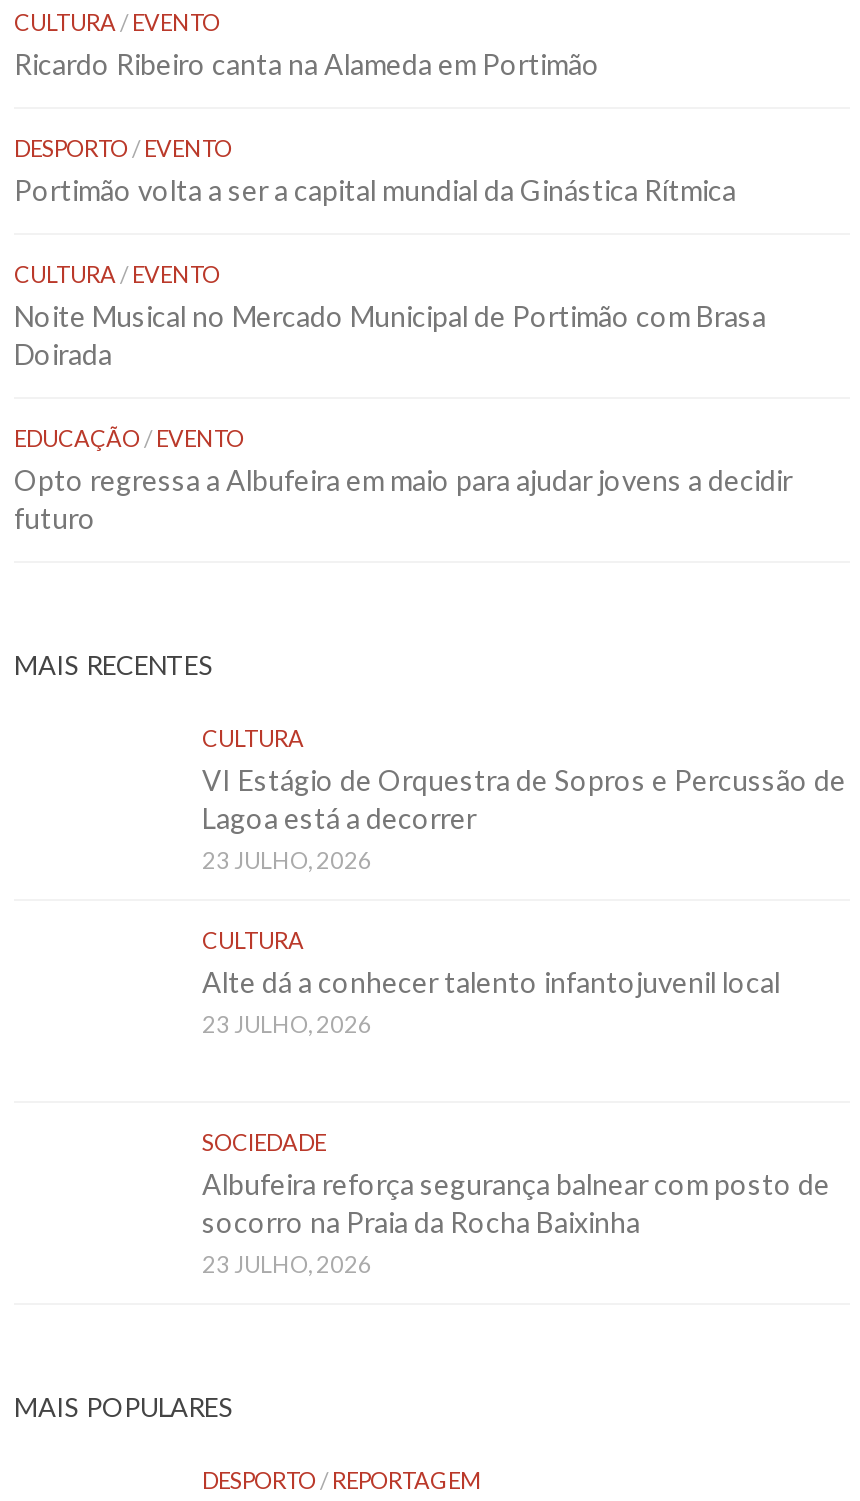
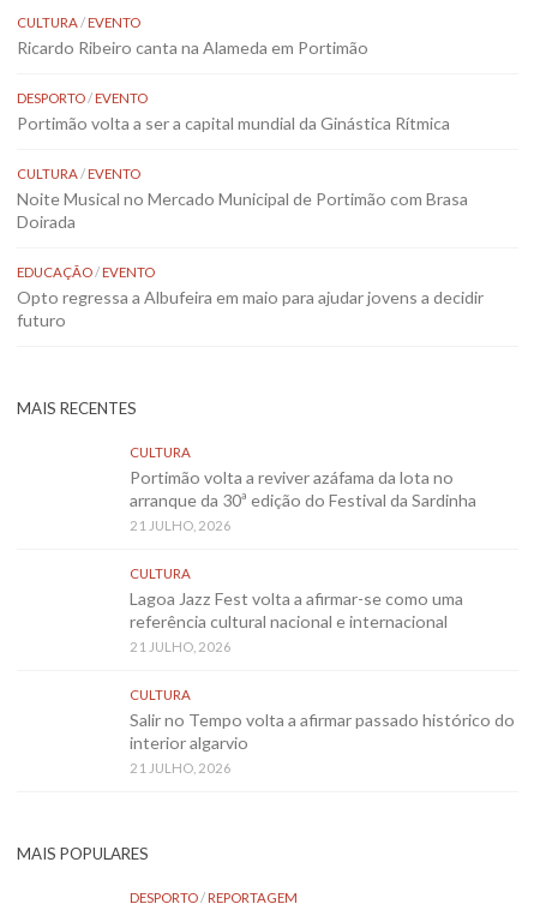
- VI Estágio de Orquestra de Sopros e Percussão de
- Lagoa está a decorrer
- 23 JULHO, 2026
+ Portimão volta a reviver azáfama da lota no
+ arranque da 30ª edição do Festival da Sardinha
+ 21 JULHO, 2026

- Alte dá a conhecer talento infantojuvenil local
- 23 JULHO, 2026
+ Lagoa Jazz Fest volta a afirmar-se como uma
+ referência cultural nacional e internacional
+ 21 JULHO, 2026

- SOCIEDADE
- Albufeira reforça segurança balnear com posto de
- socorro na Praia da Rocha Baixinha
- 23 JULHO, 2026
+ CULTURA
+ Salir no Tempo volta a afirmar passado histórico do
+ interior algarvio
+ 21 JULHO, 2026
